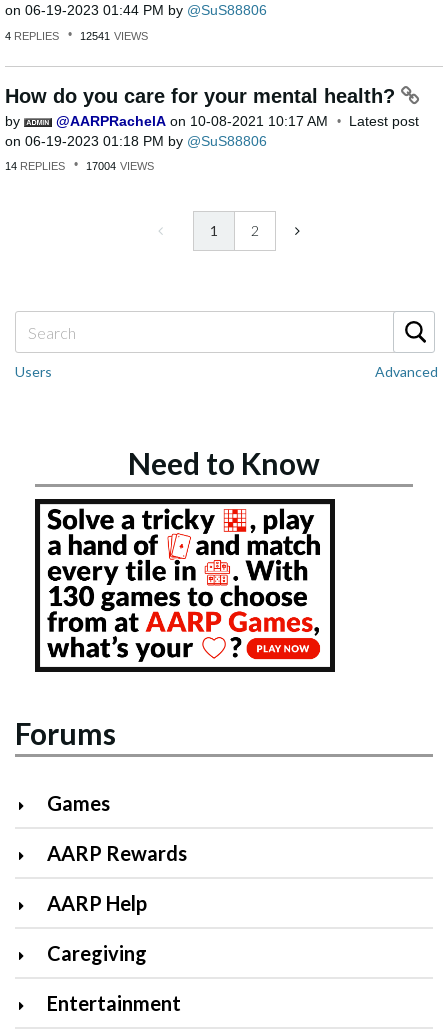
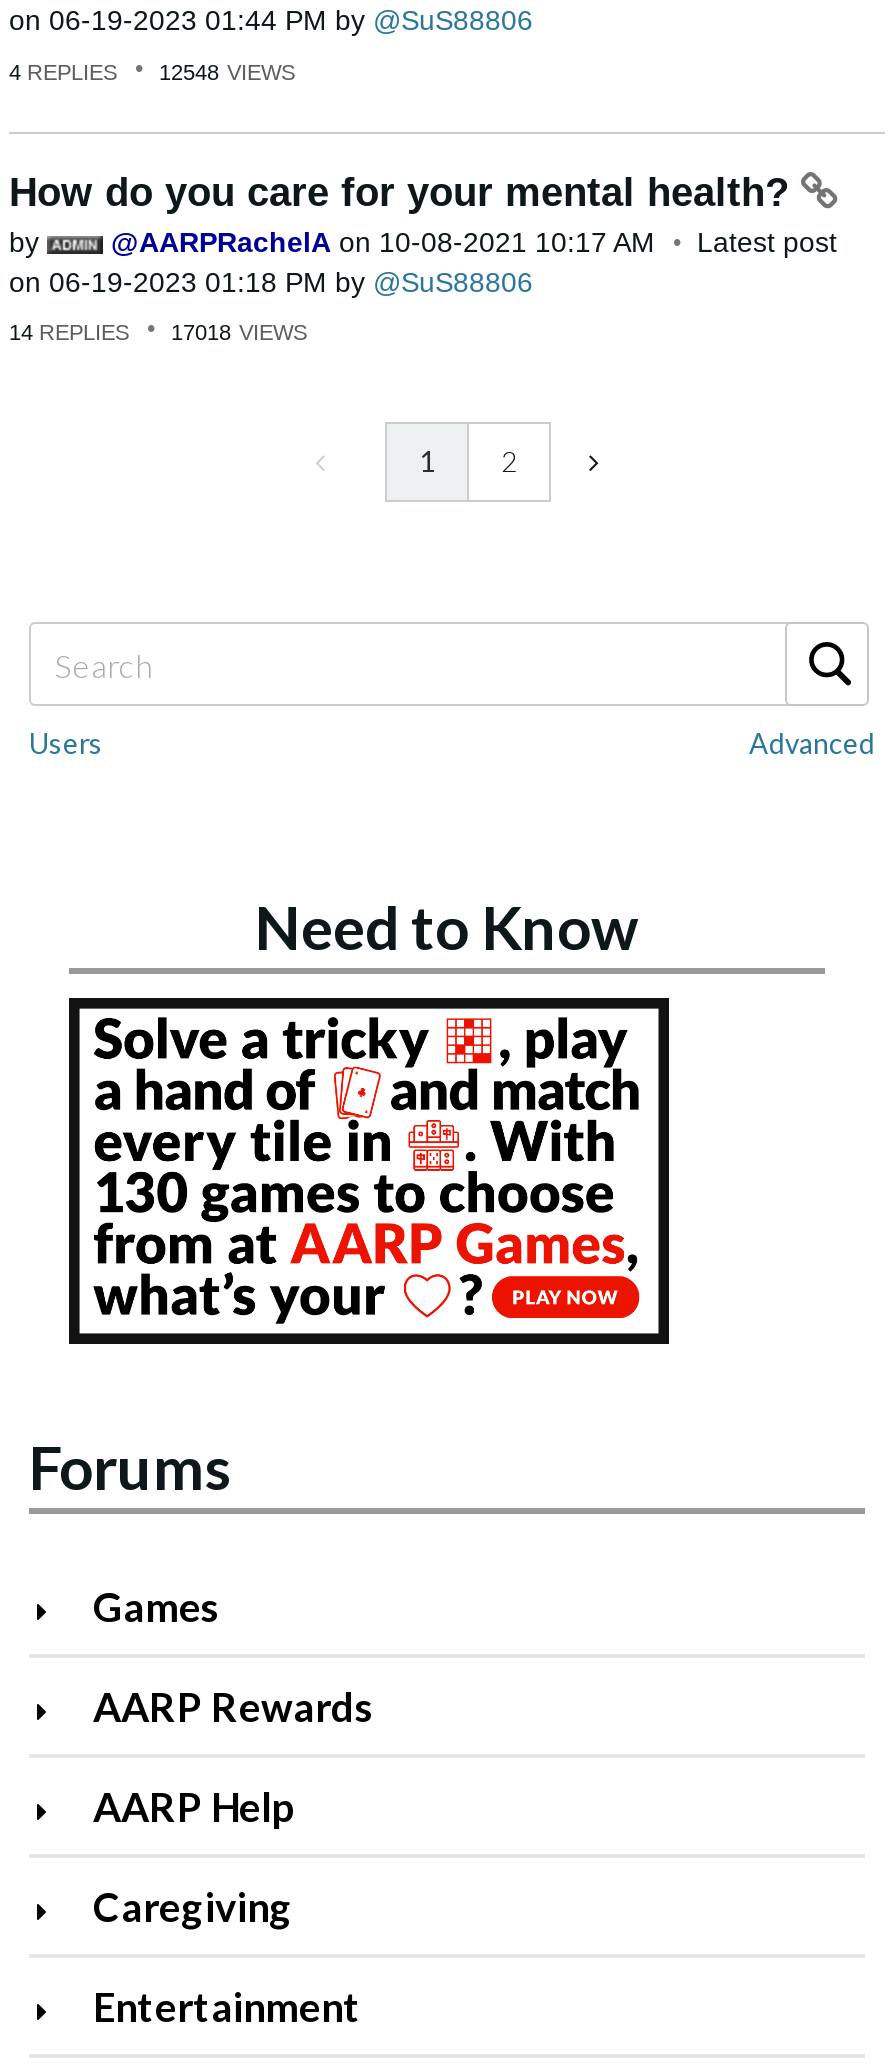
- 4 REPLIES 12541 VIEWS
+ 4 REPLIES 12548 VIEWS

- 14 REPLIES 17004 VIEWS
+ 14 REPLIES 17018 VIEWS
